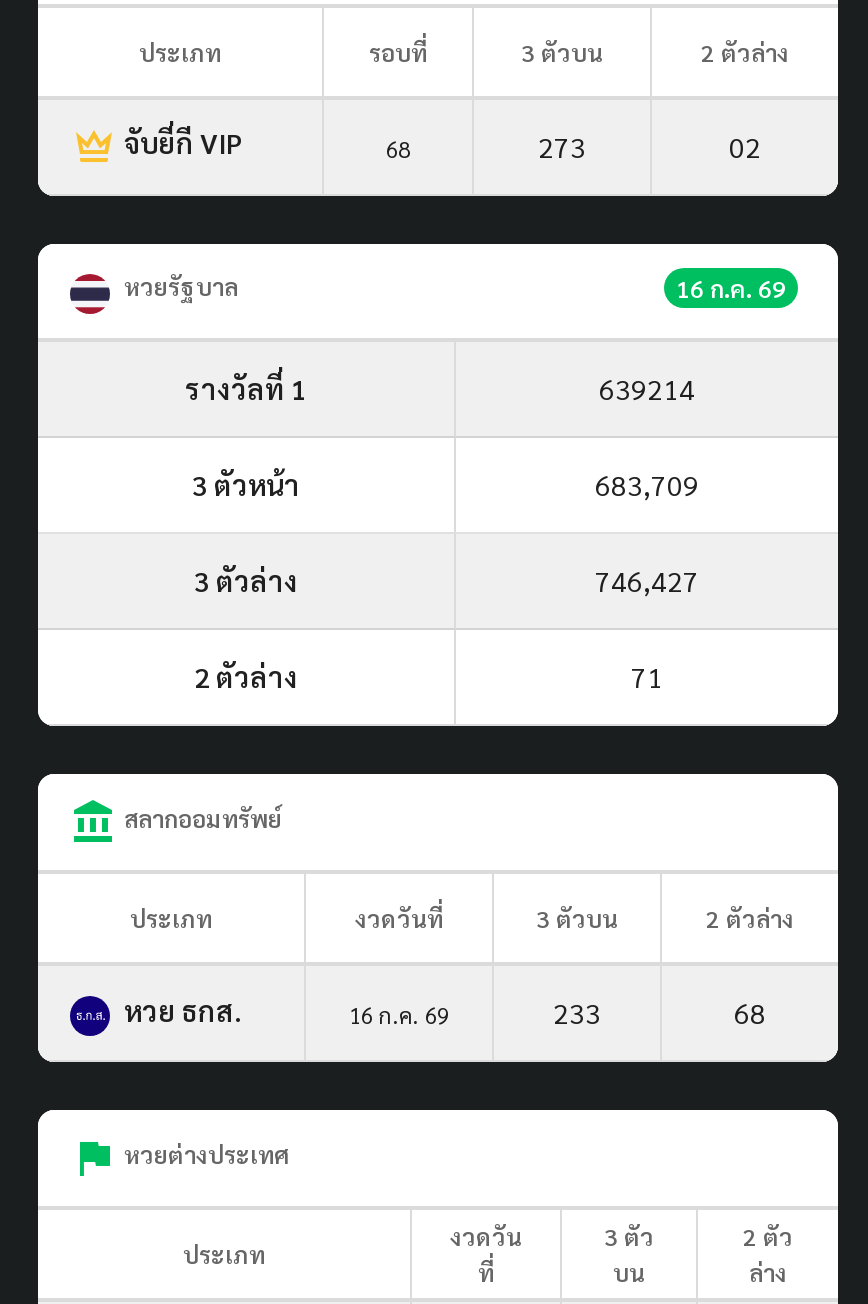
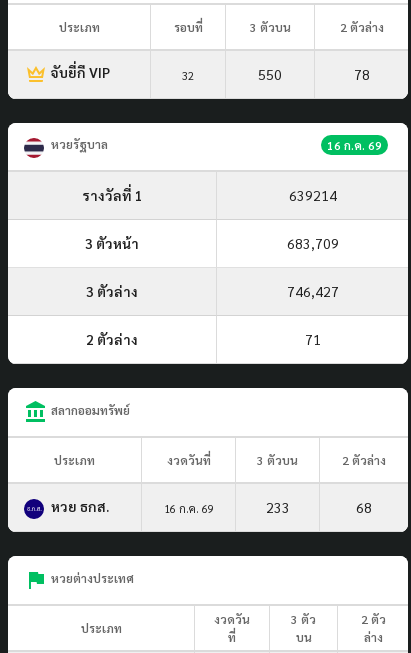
- 68
+ 32

- 273
+ 550

- 02
+ 78
